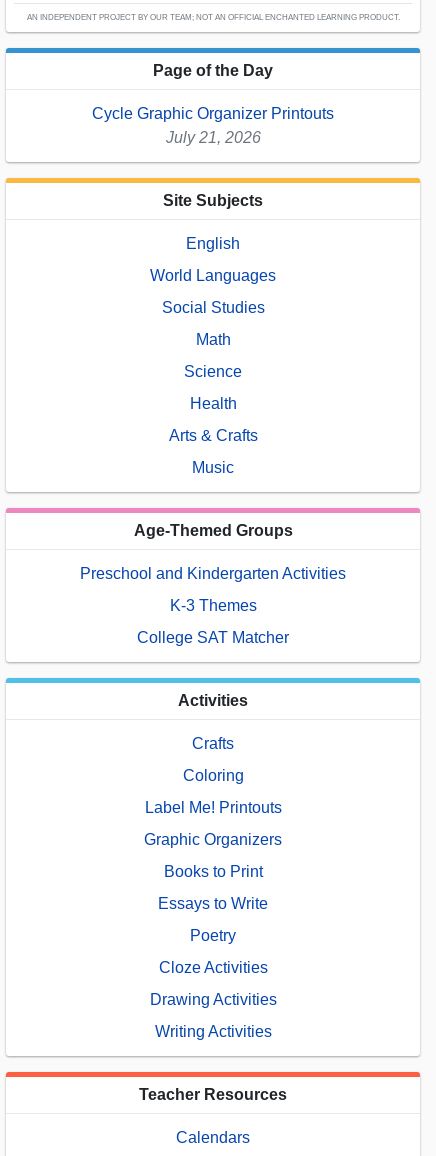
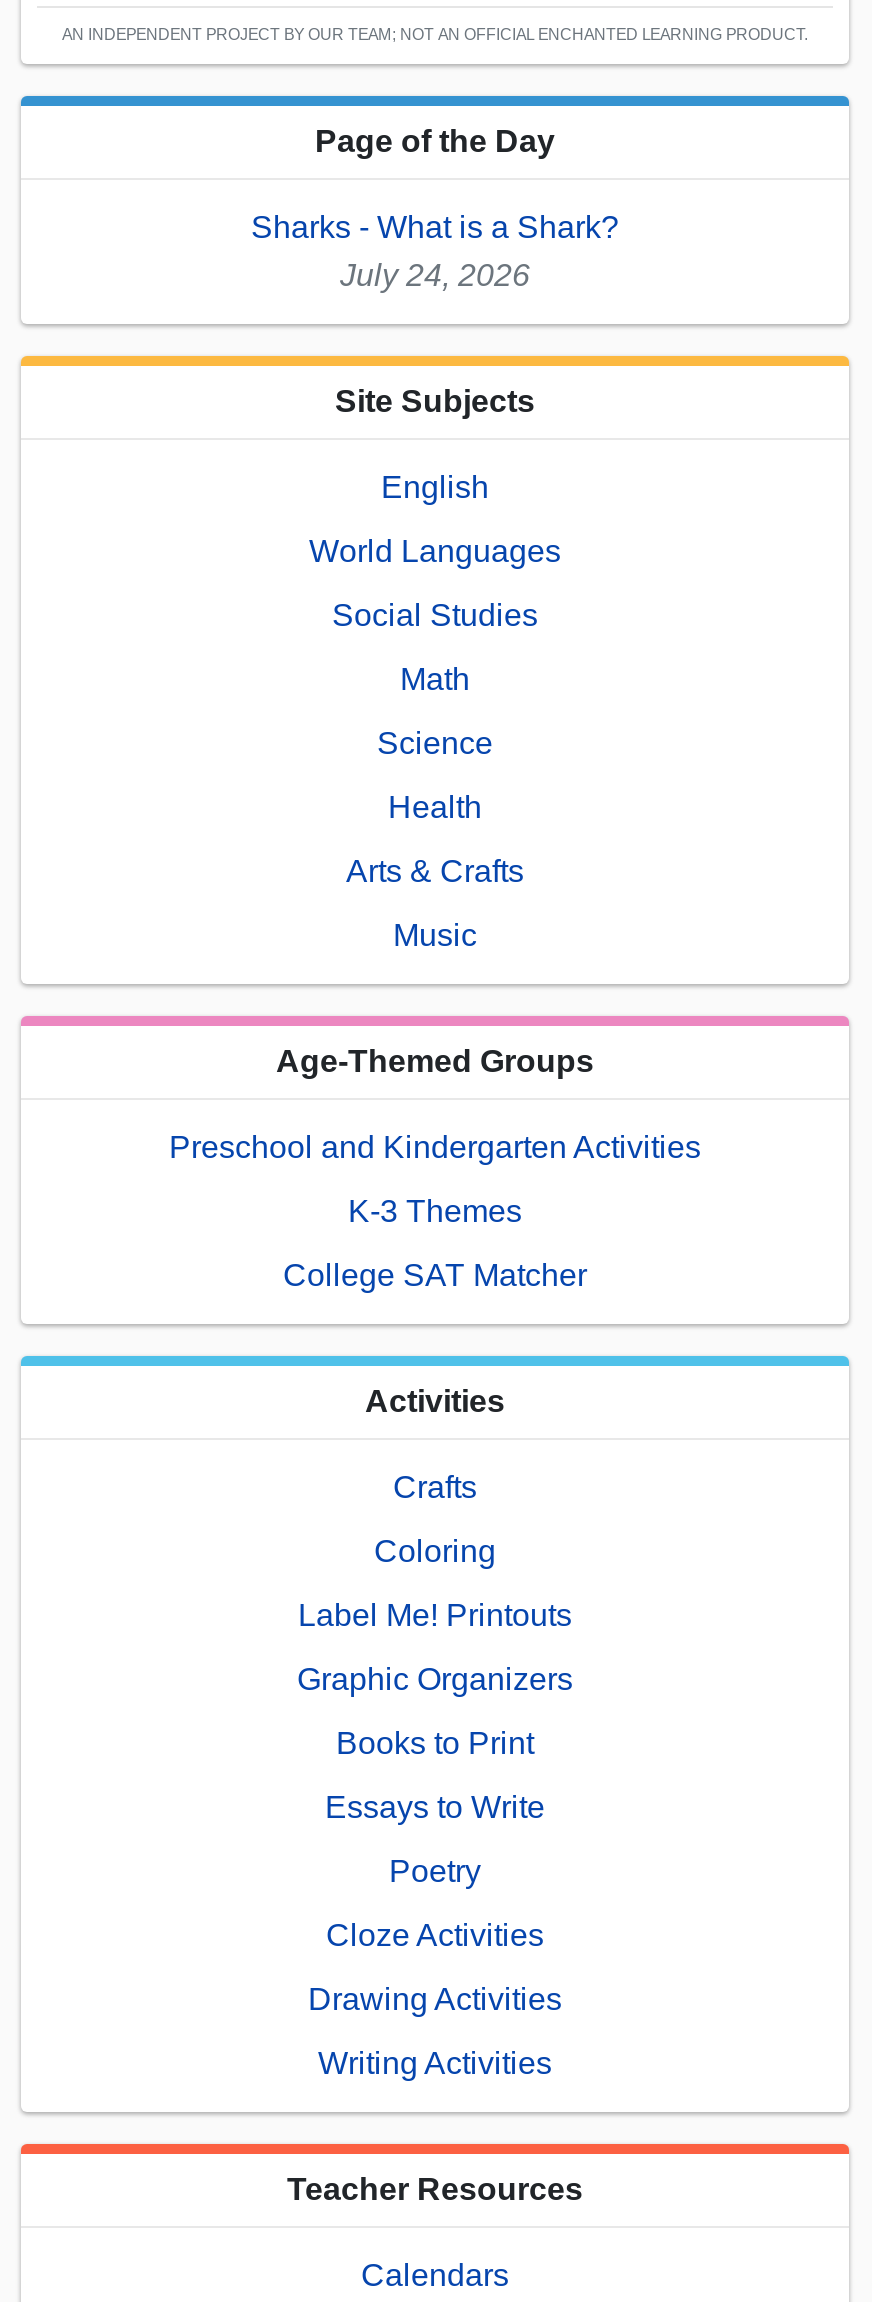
- Cycle Graphic Organizer Printouts
- July 21, 2026
+ Sharks - What is a Shark?
+ July 24, 2026
